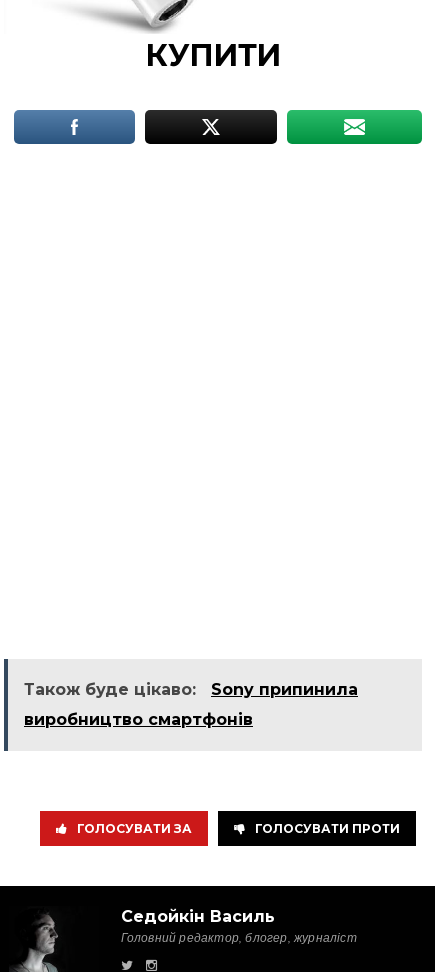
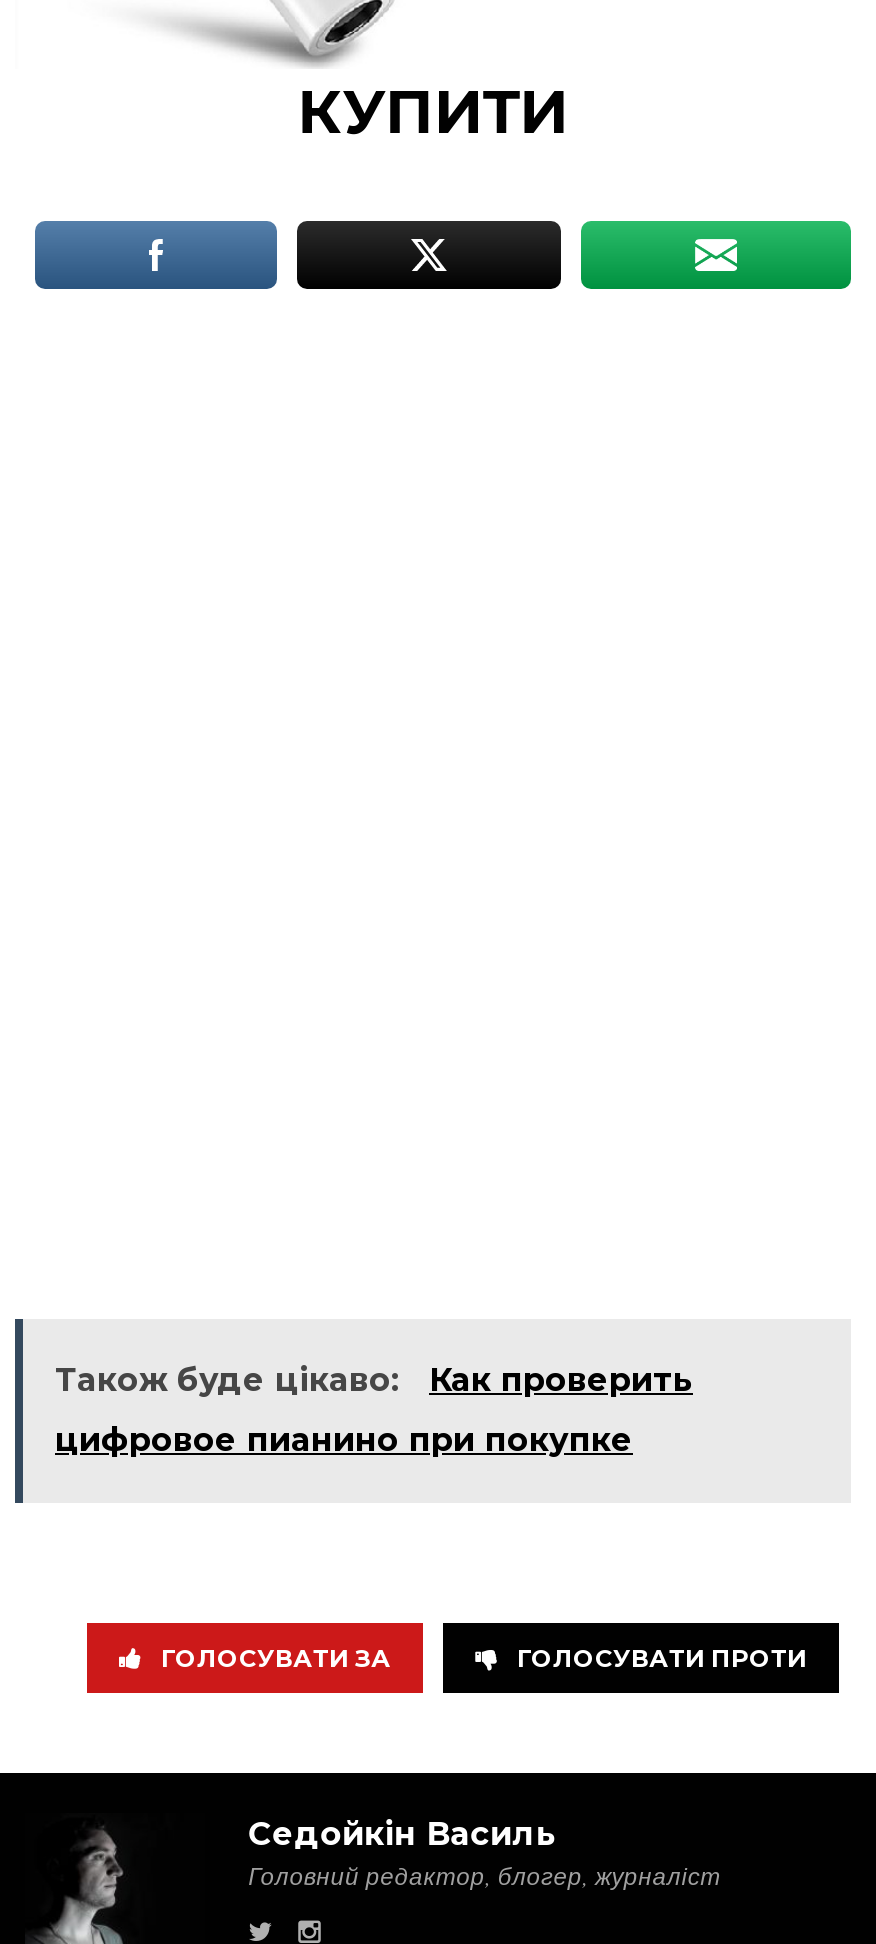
- Також буде цікаво: Sony припинила
+ Також буде цікаво: Как проверить

- виробництво смартфонів
+ цифровое пианино при покупке
